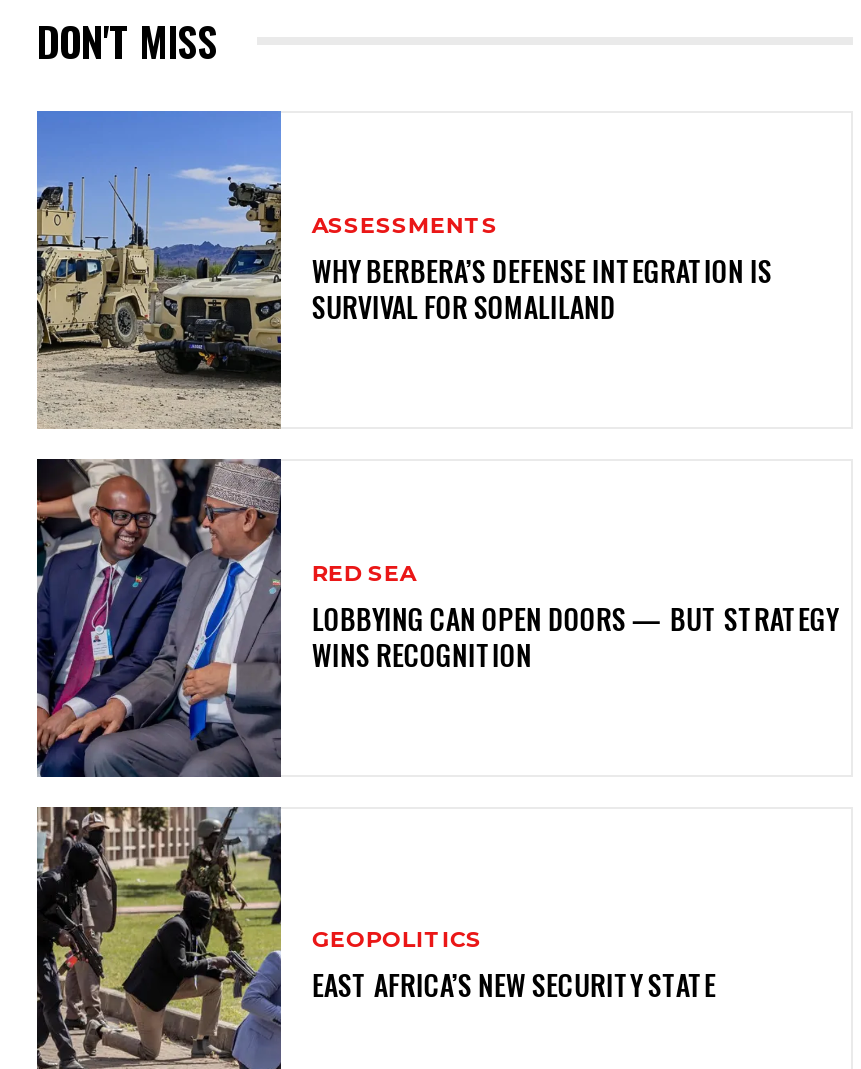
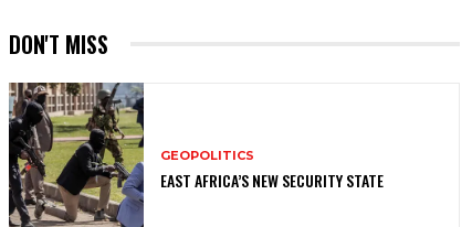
- [image]
- ASSESSMENTS
- WHY BERBERA’S DEFENSE INTEGRATION IS
- SURVIVAL FOR SOMALILAND

- [image]
- RED SEA
- LOBBYING CAN OPEN DOORS — BUT STRATEGY
- WINS RECOGNITION
